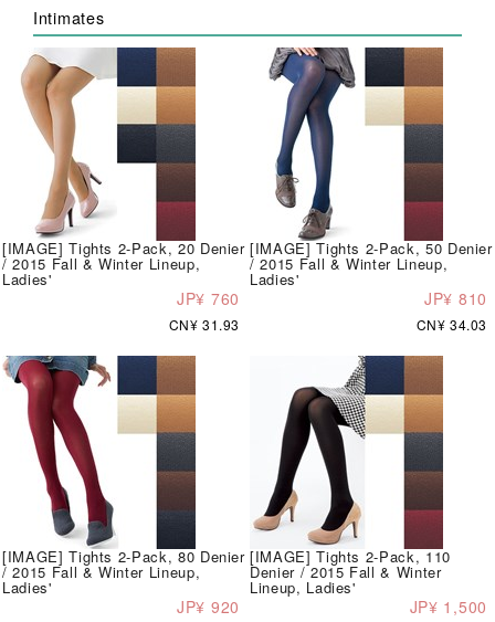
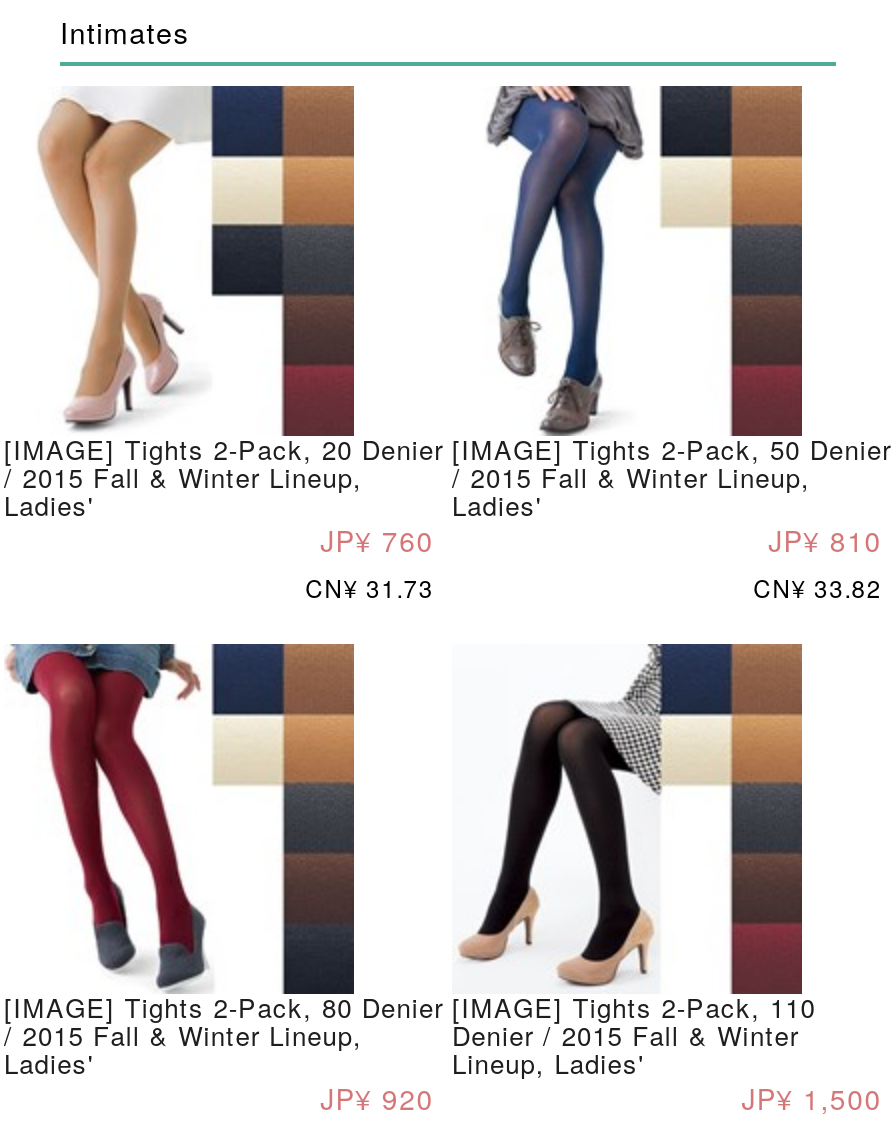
- CN¥ 31.93
+ CN¥ 31.73

- CN¥ 34.03
+ CN¥ 33.82
